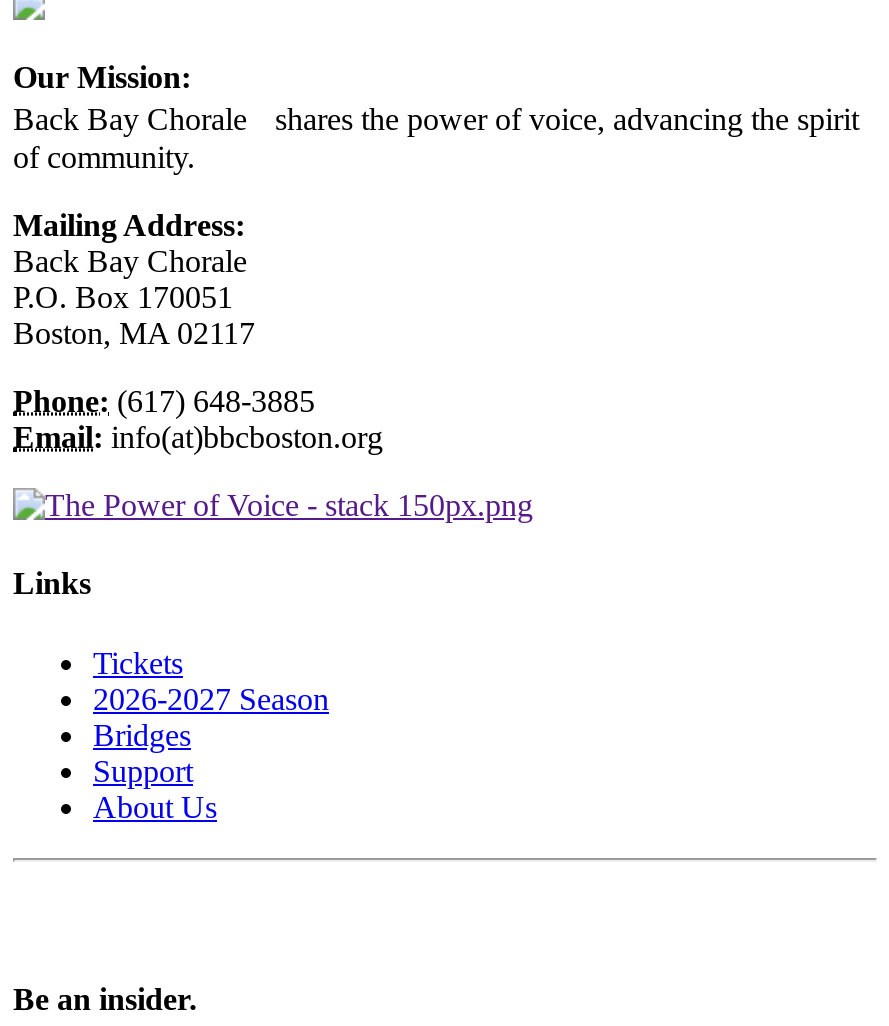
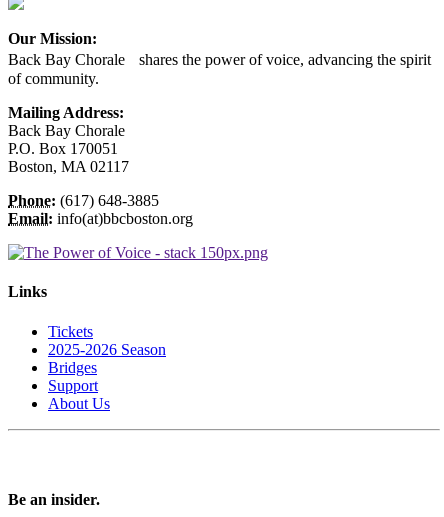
- 2026-2027 Season
+ 2025-2026 Season
